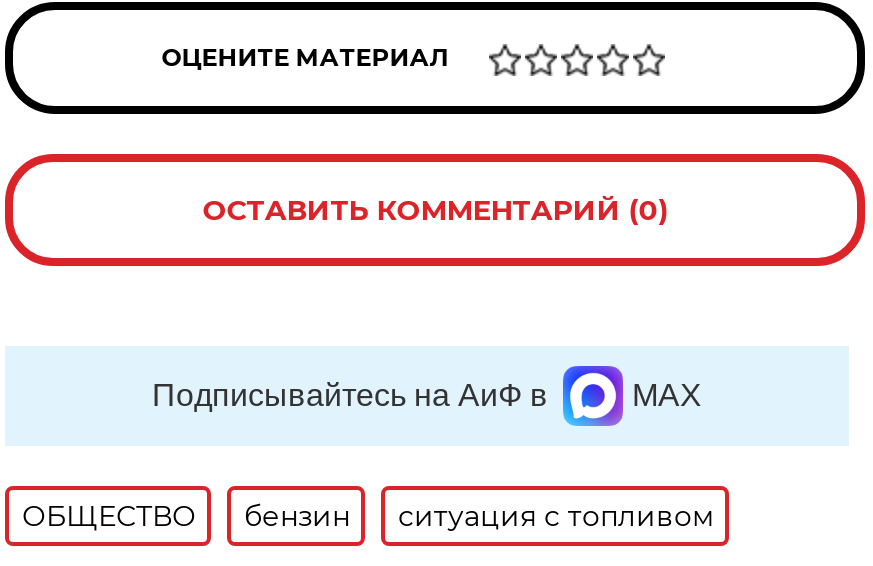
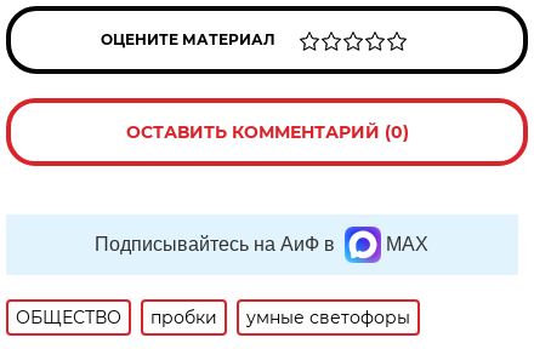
- бензин
- ситуация с топливом
+ пробки
+ умные светофоры
